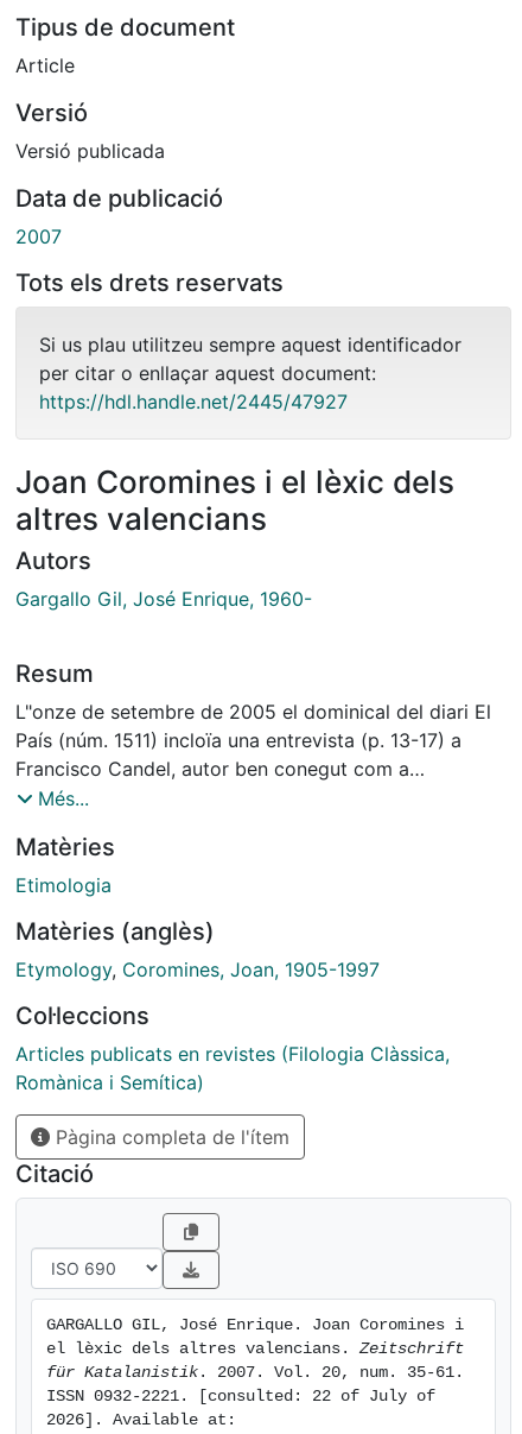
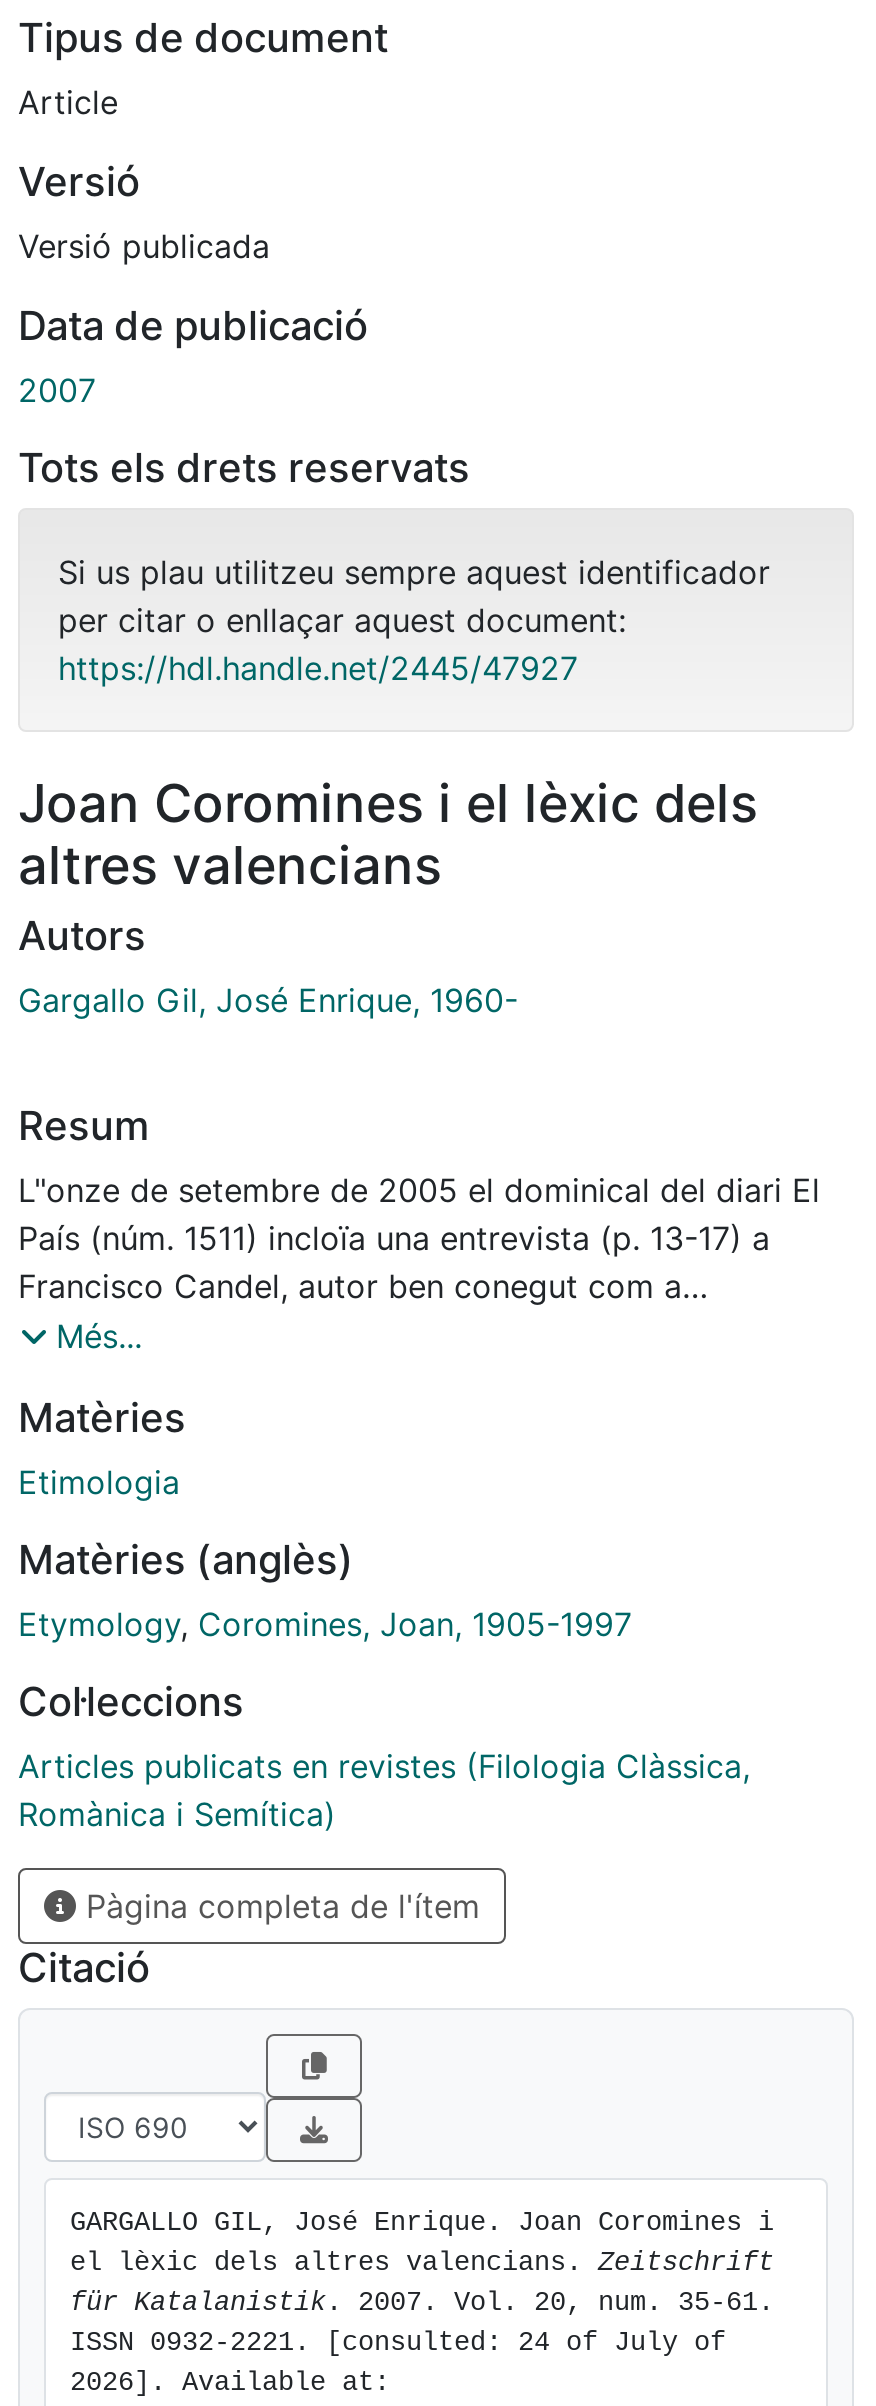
- ISSN 0932-2221. [consulted: 22 of July of
+ ISSN 0932-2221. [consulted: 24 of July of
